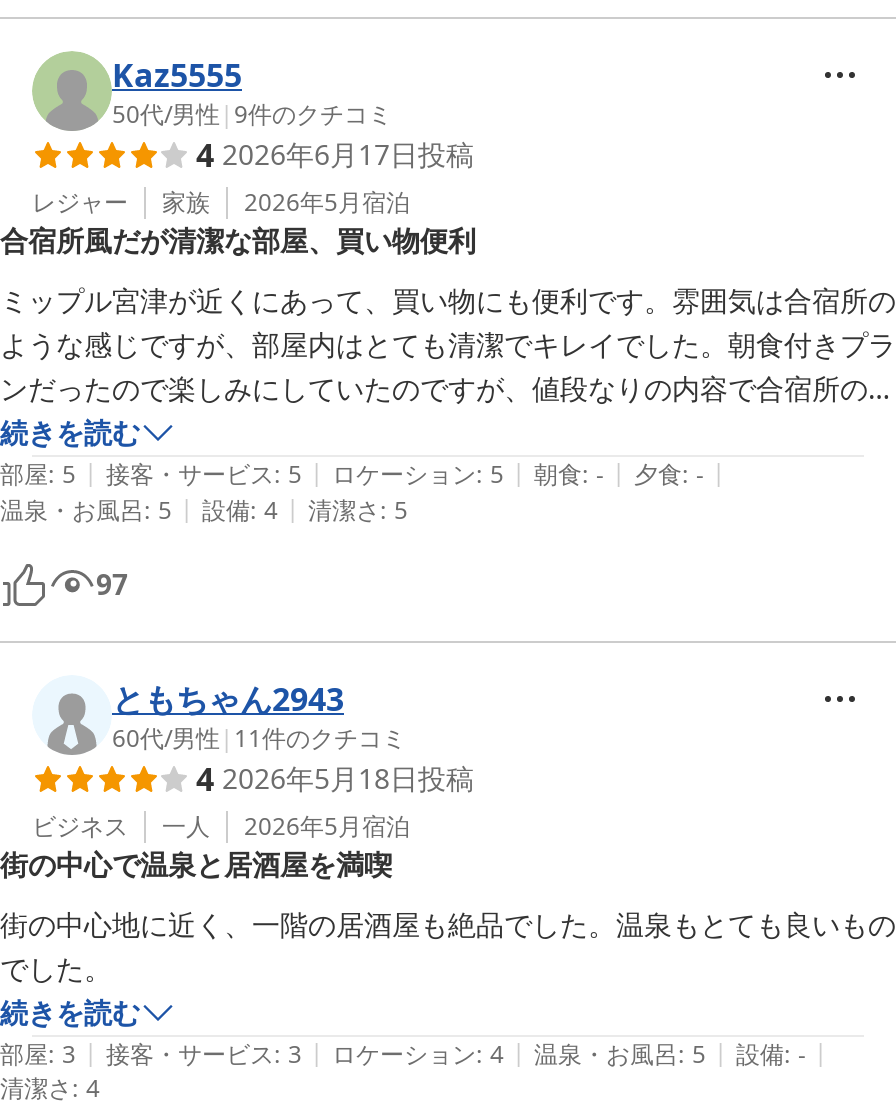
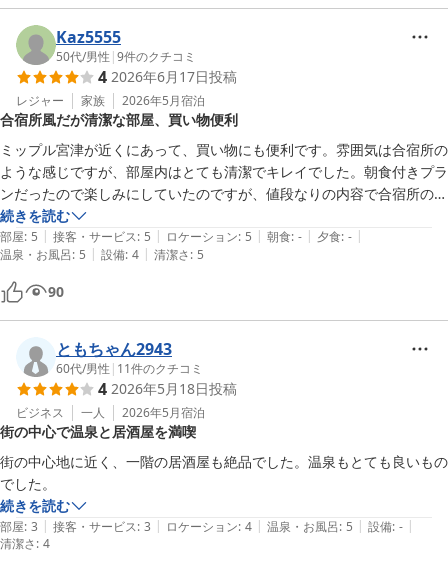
- 97
+ 90
